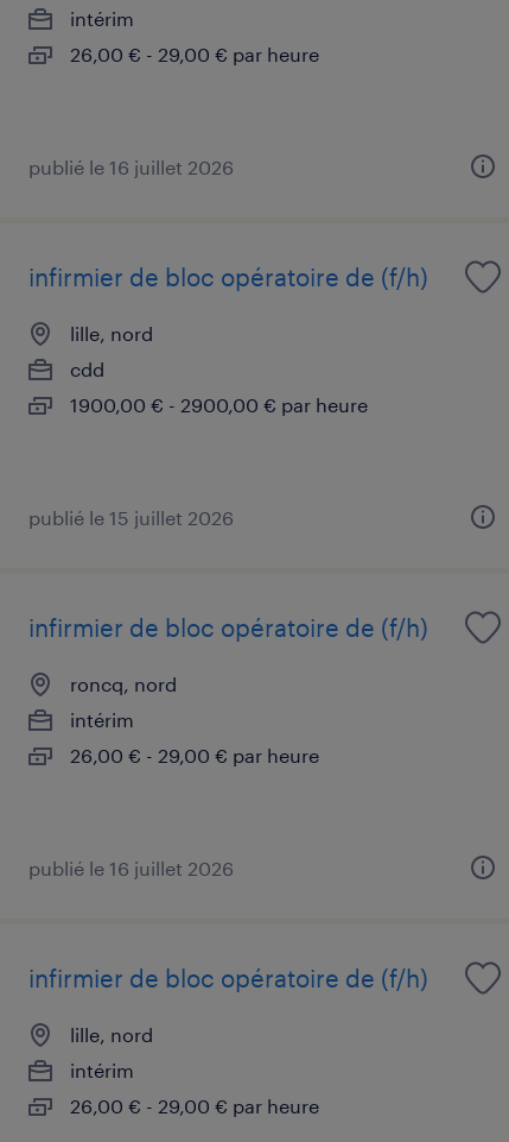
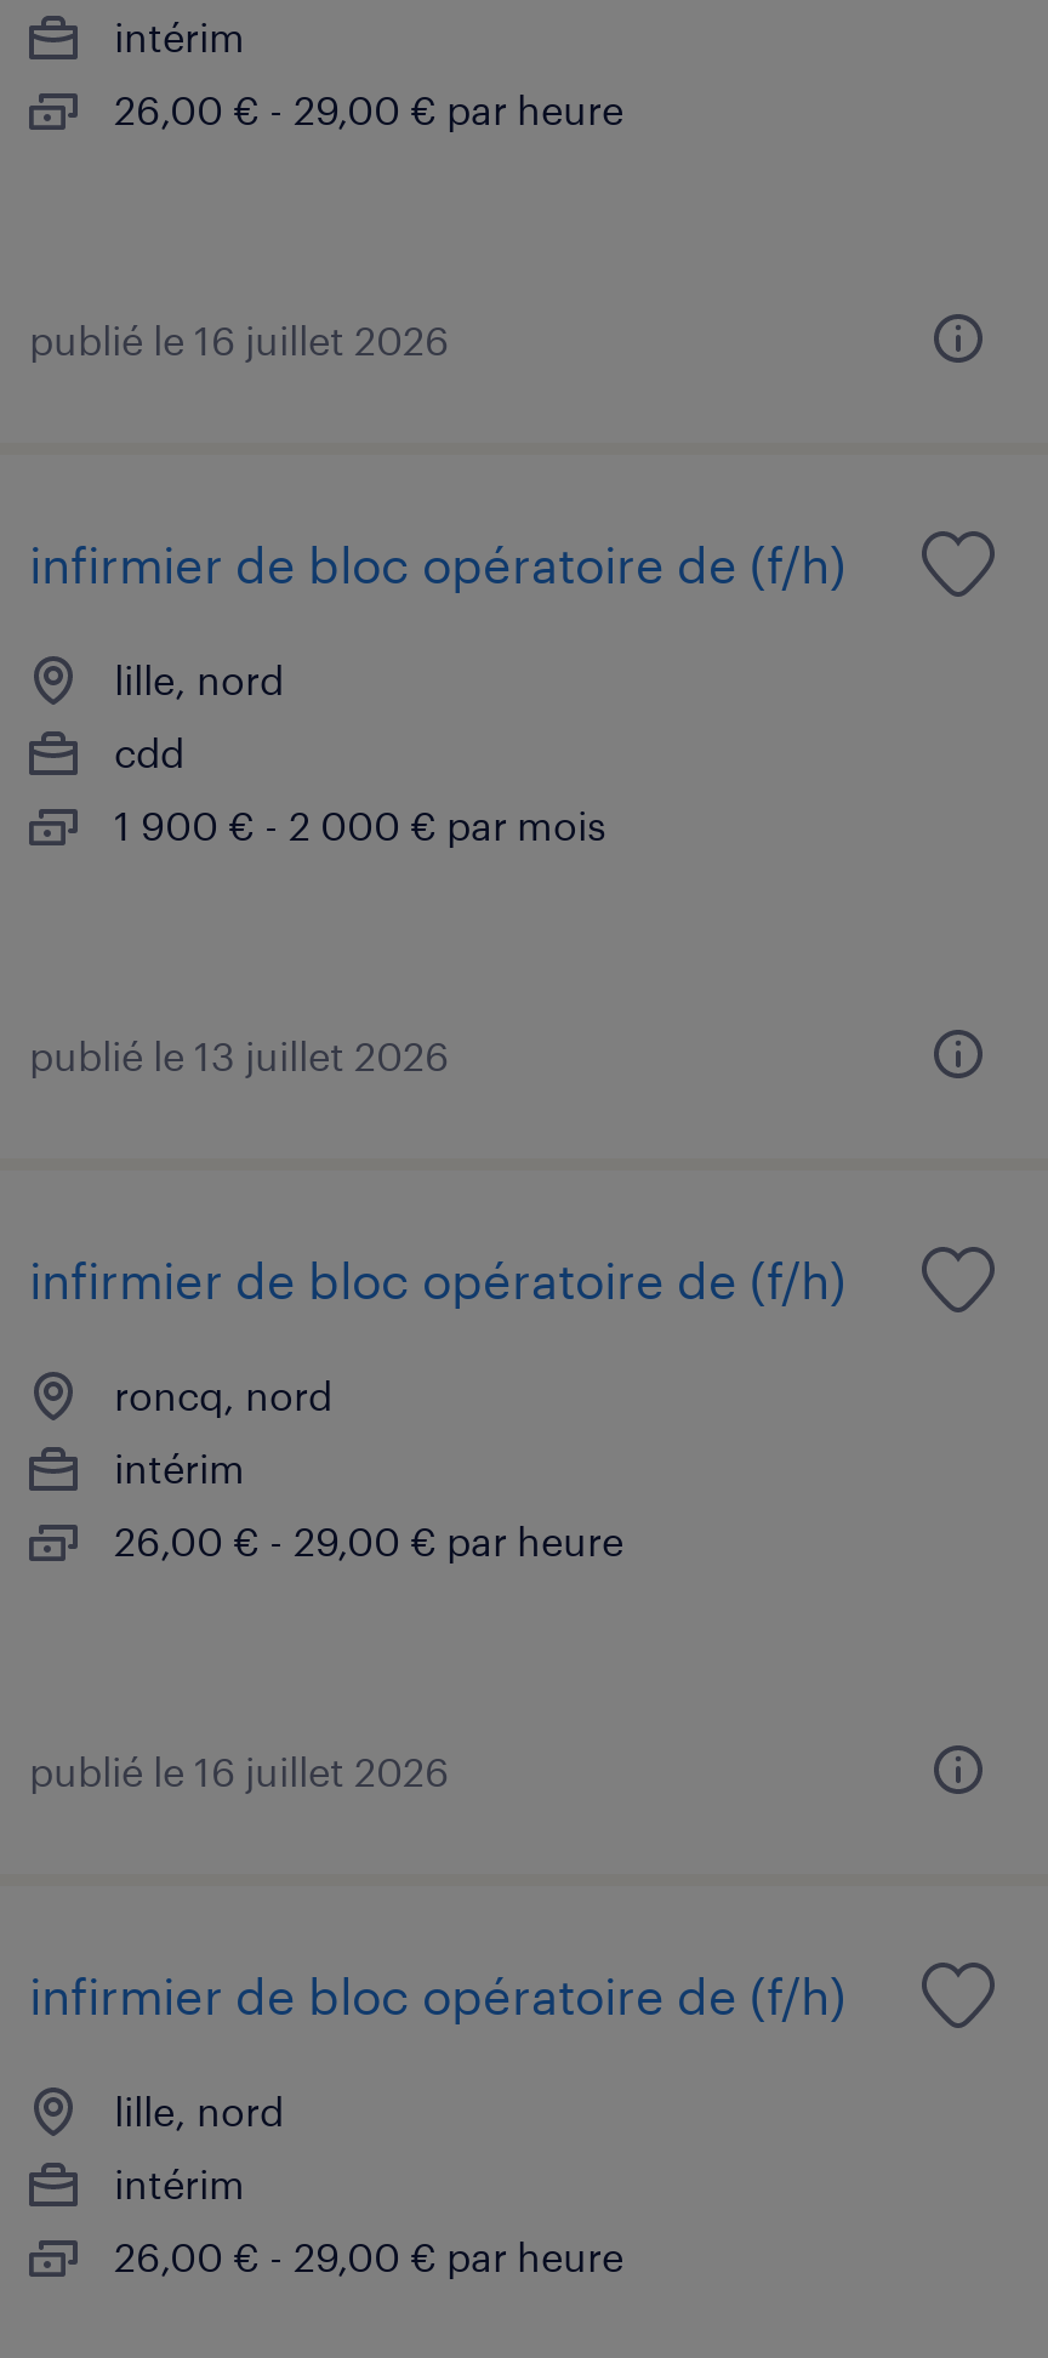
- 1900,00 € - 2900,00 € par heure
+ 1 900 € - 2 000 € par mois

- publié le 15 juillet 2026
+ publié le 13 juillet 2026
